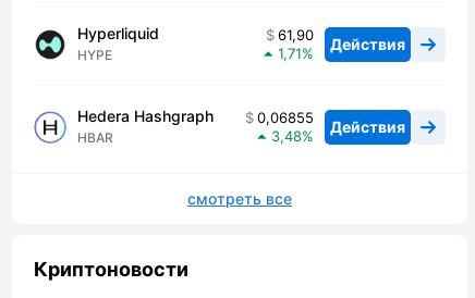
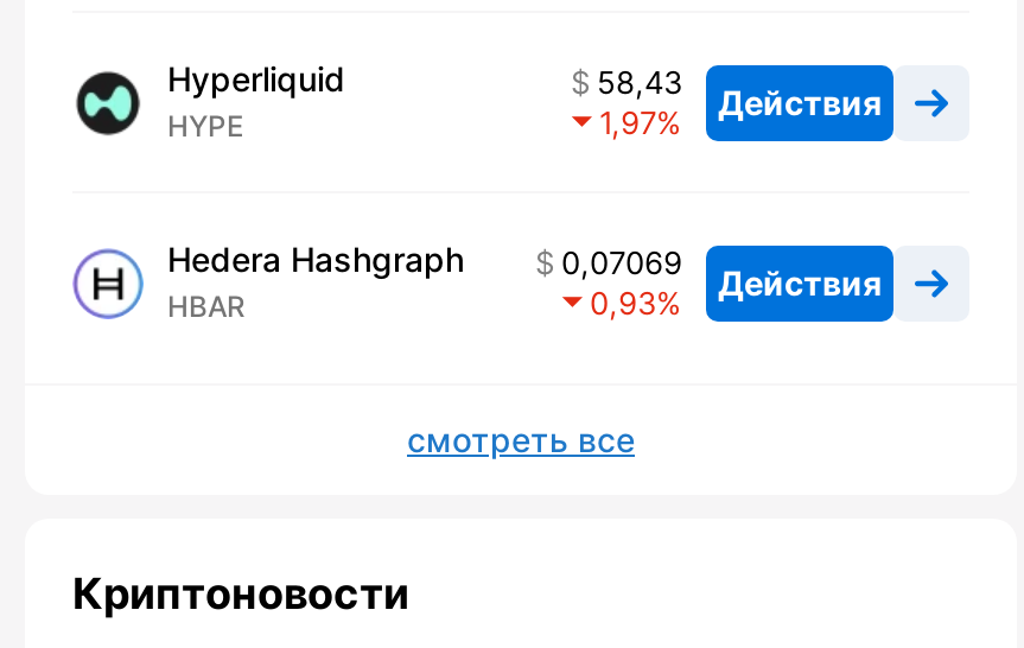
- 61,90 Действия
+ 58,43 Действия

- 1,71
+ 1,97

- 0,06855 Действия
+ 0,07069 Действия

- 3,48
+ 0,93
